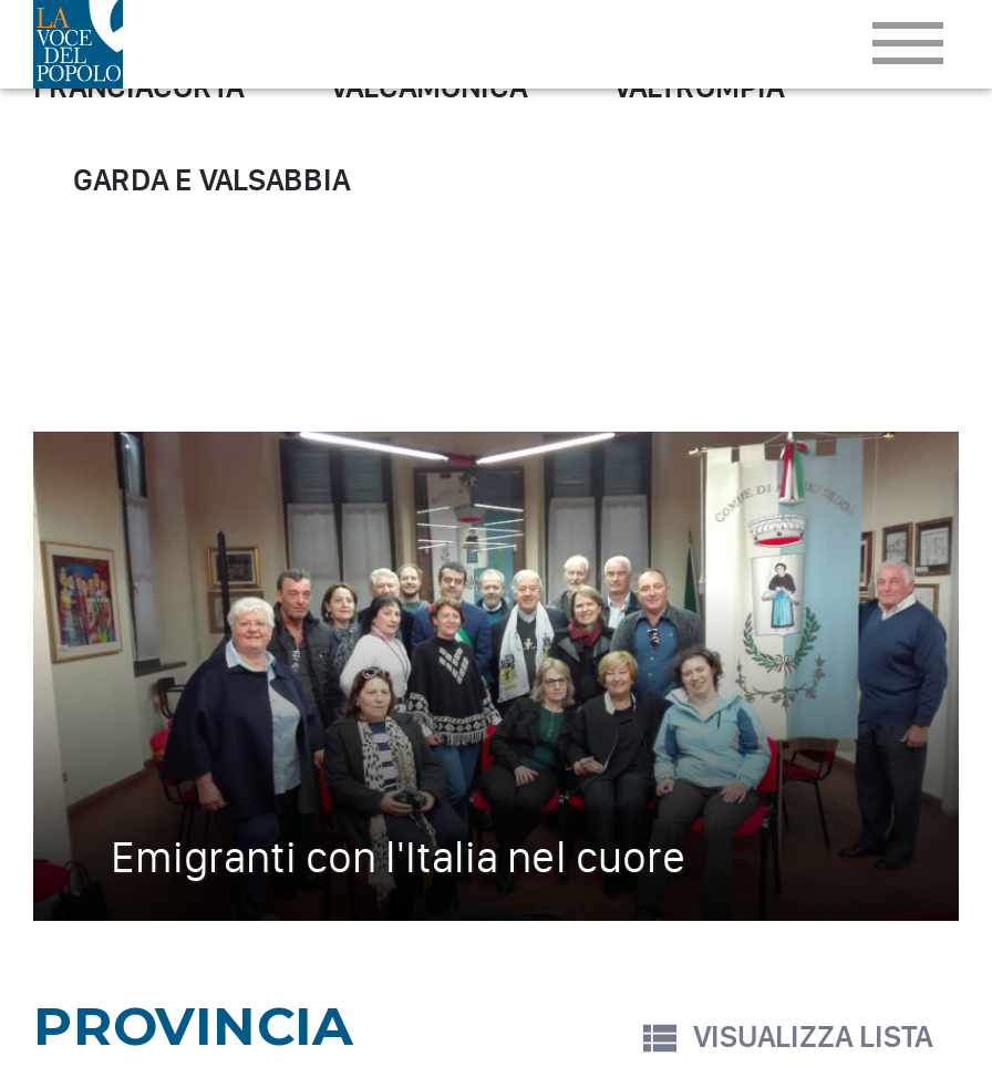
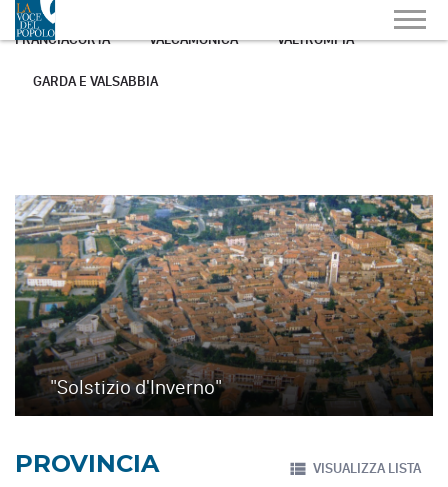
- [image]
- Emigranti con l'Italia nel cuore
+ [image]
+ "Solstizio d'Inverno"
